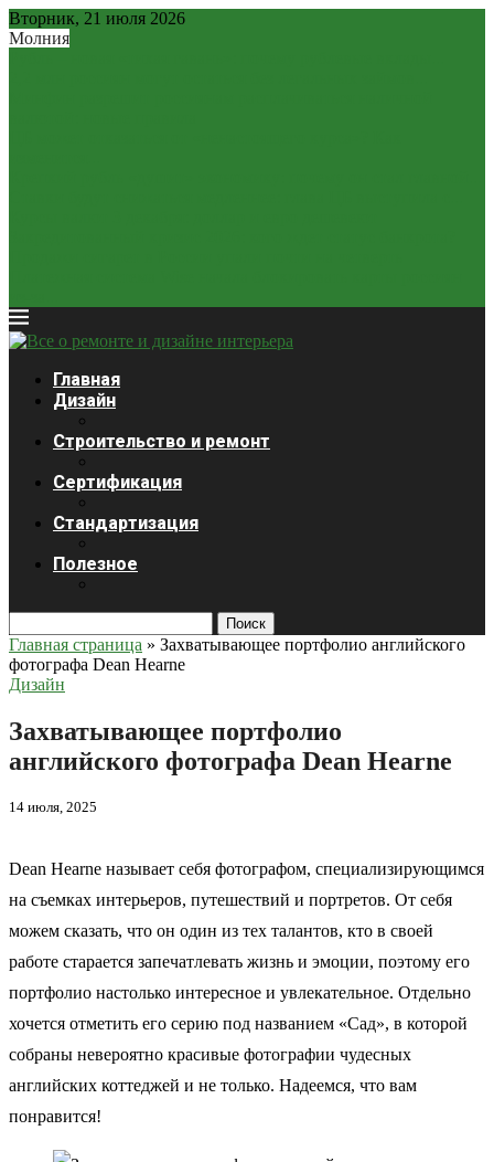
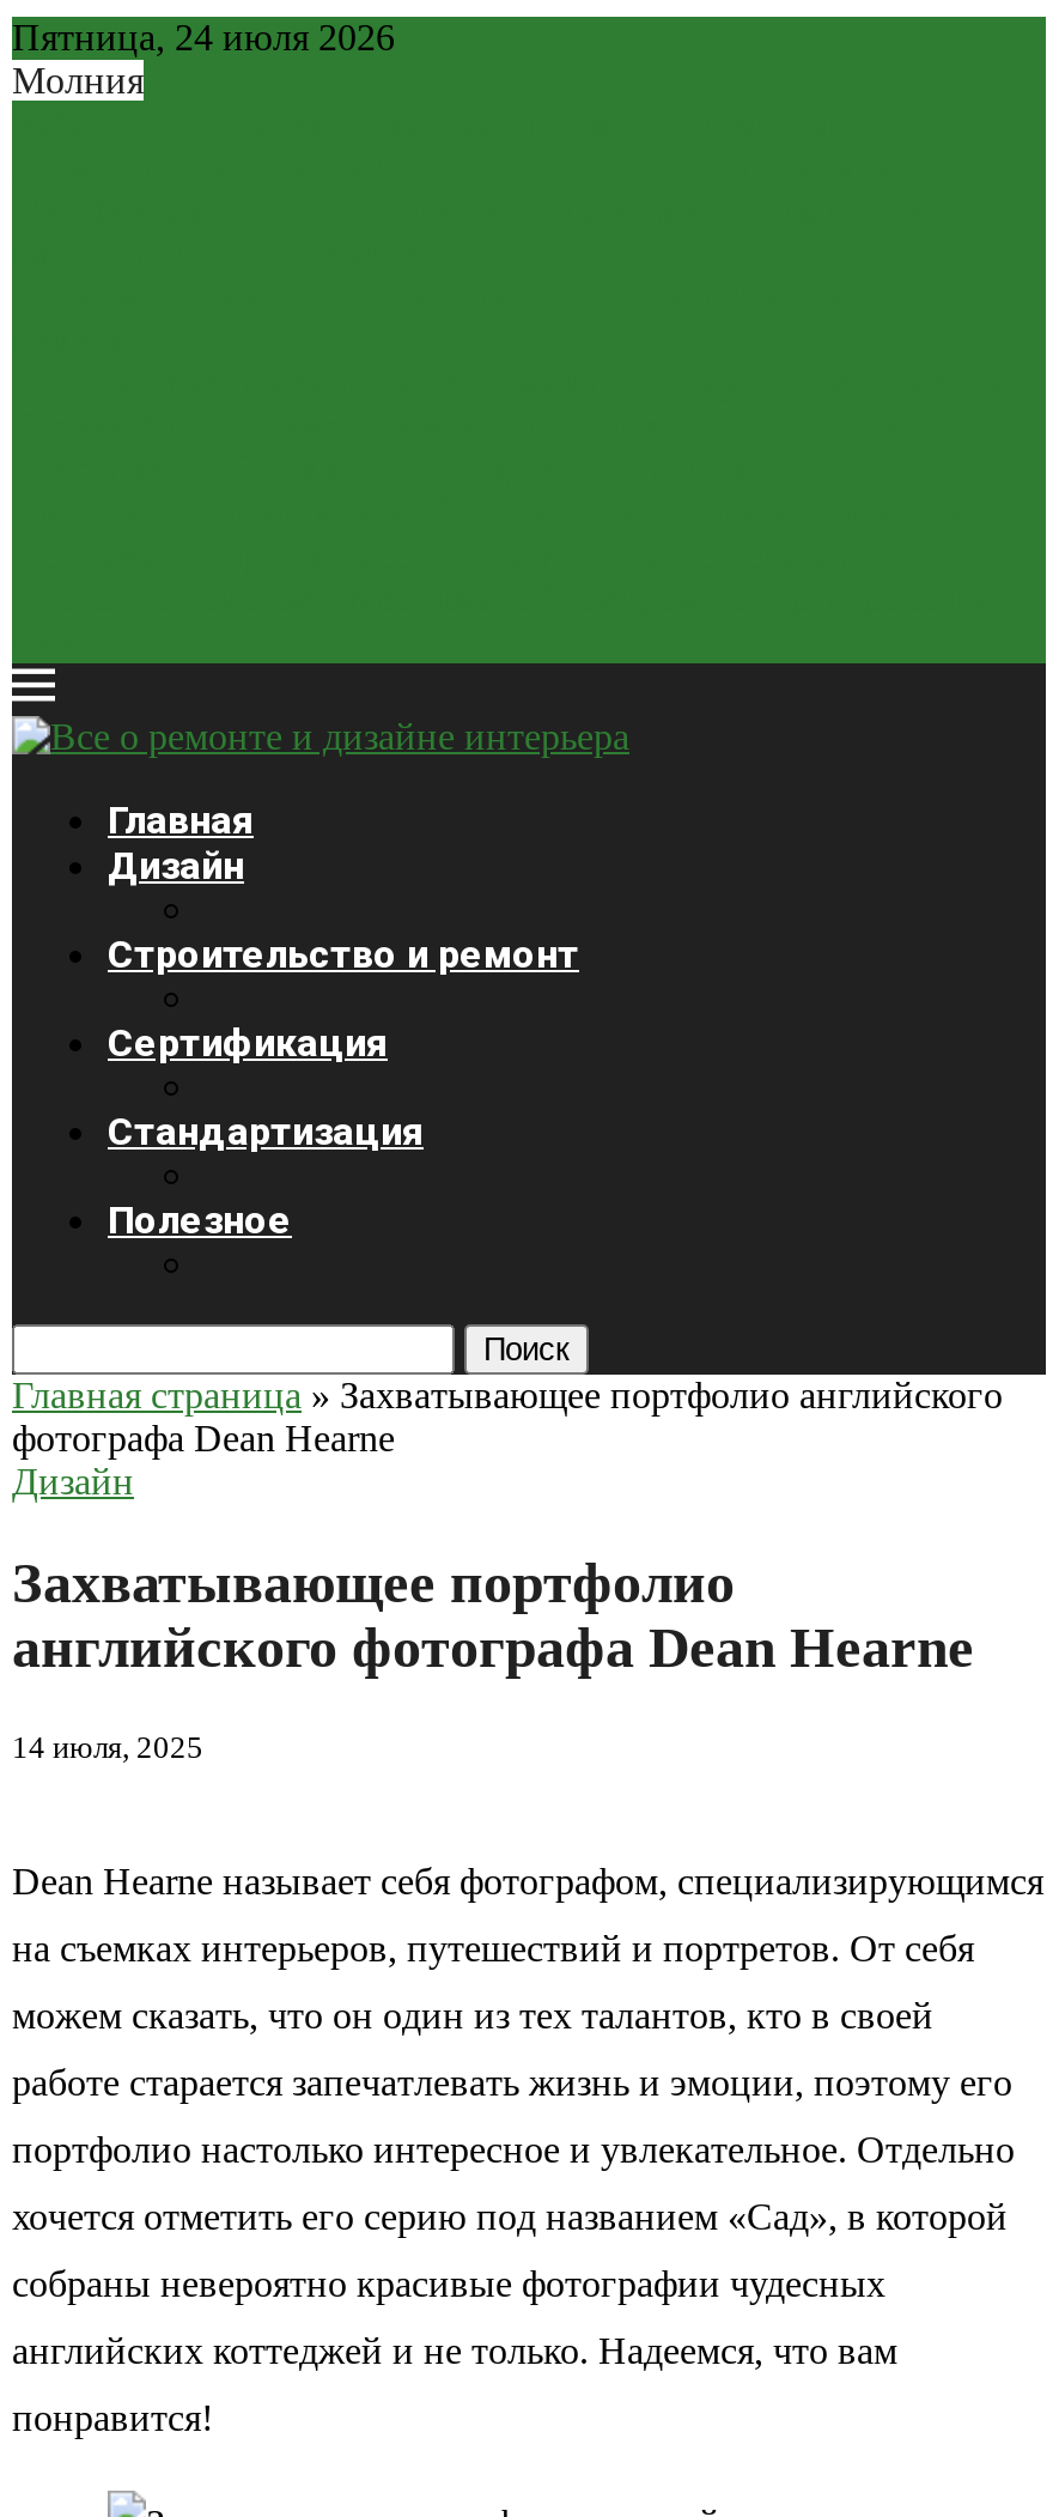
- Вторник, 21 июля 2026
+ Пятница, 24 июля 2026
